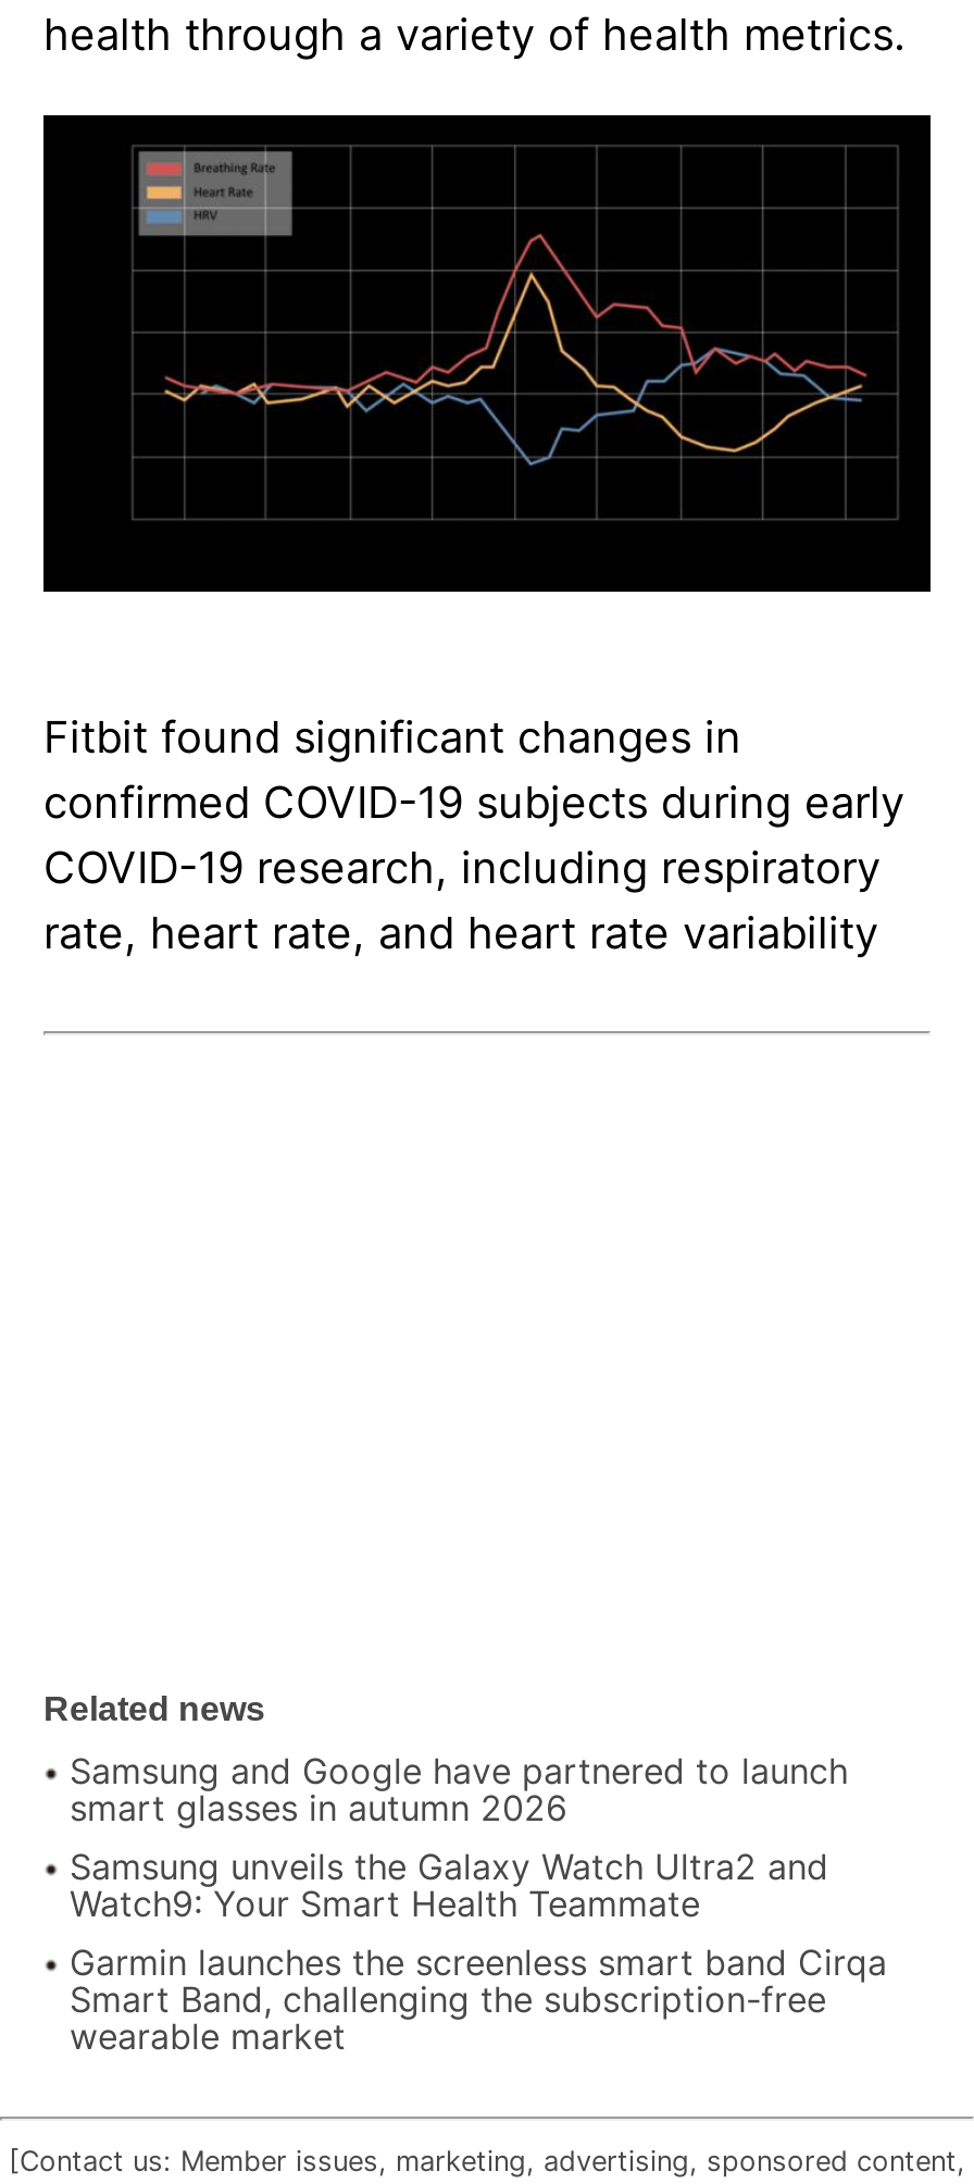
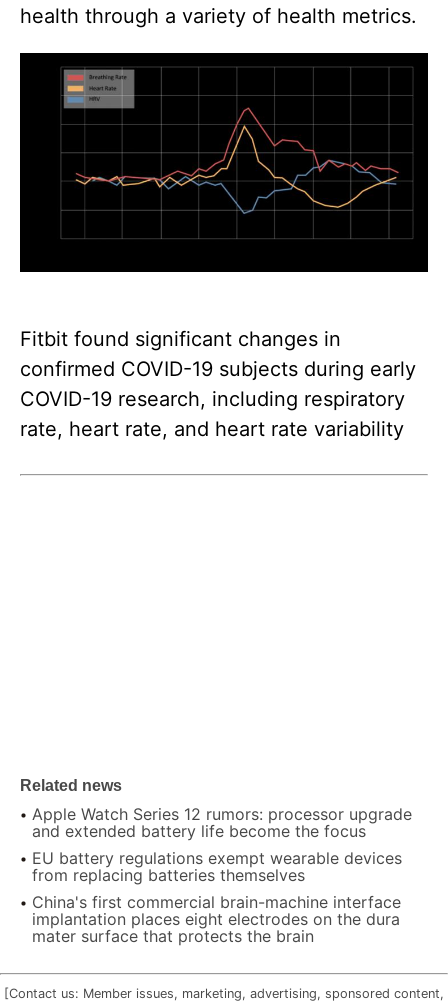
- Samsung and Google have partnered to launch
- smart glasses in autumn 2026
- Samsung unveils the Galaxy Watch Ultra2 and
- Watch9: Your Smart Health Teammate
- Garmin launches the screenless smart band Cirqa
- Smart Band, challenging the subscription-free
- wearable market
+ Apple Watch Series 12 rumors: processor upgrade
+ and extended battery life become the focus
+ EU battery regulations exempt wearable devices
+ from replacing batteries themselves
+ China's first commercial brain-machine interface
+ implantation places eight electrodes on the dura
+ mater surface that protects the brain
